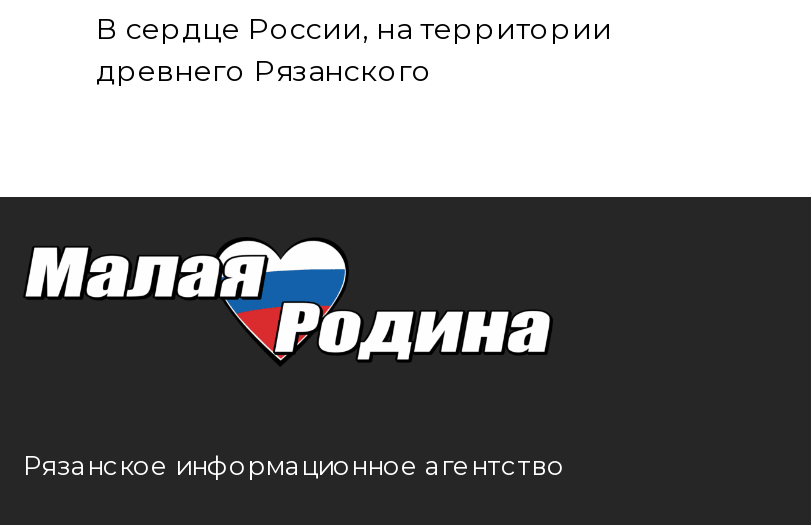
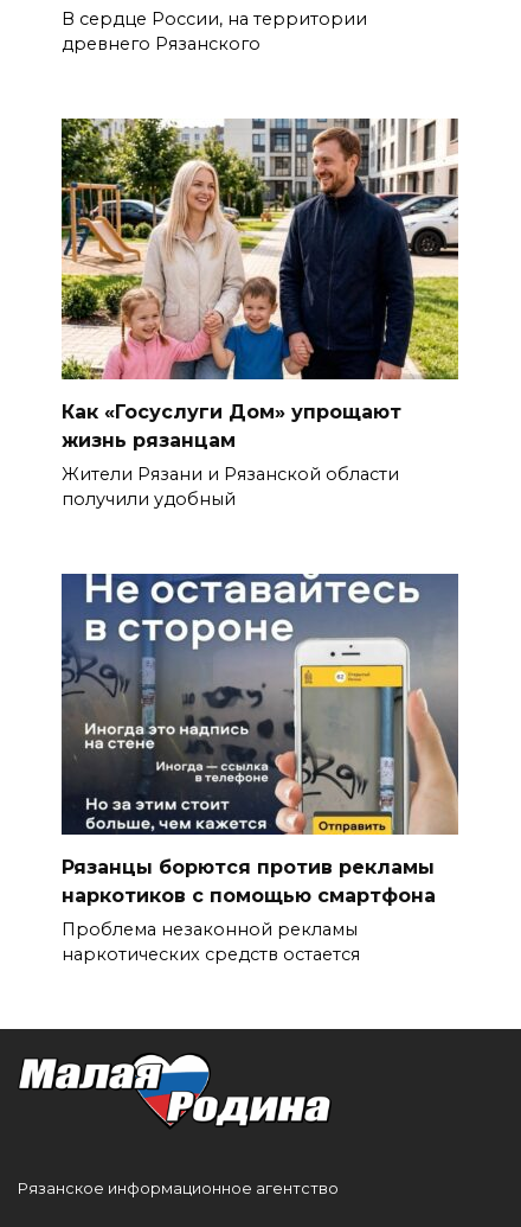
+ [image]
+ Как «Госуслуги Дом» упрощают
+ жизнь рязанцам
+ Жители Рязани и Рязанской области
+ получили удобный

+ [image]
+ Рязанцы борются против рекламы
+ наркотиков с помощью смартфона
+ Проблема незаконной рекламы
+ наркотических средств остается
